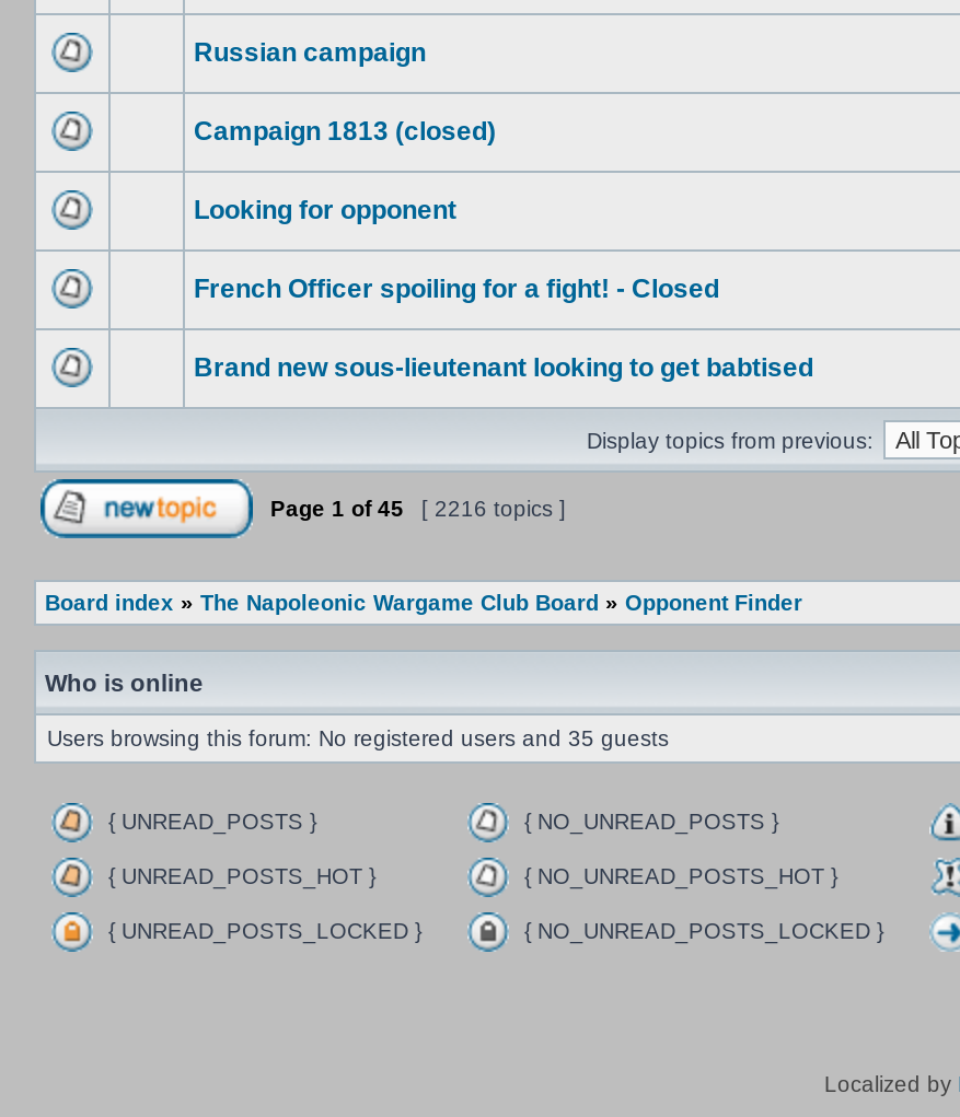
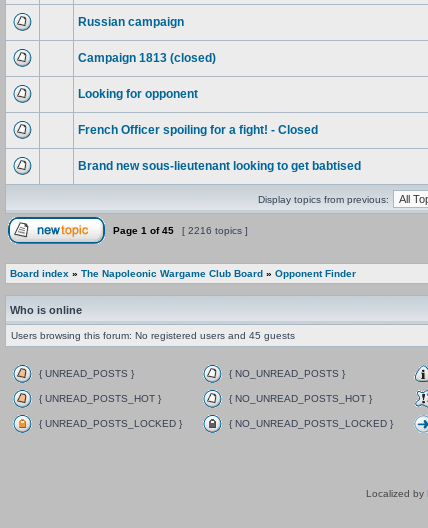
- Users browsing this forum: No registered users and 35 guests
+ Users browsing this forum: No registered users and 45 guests
